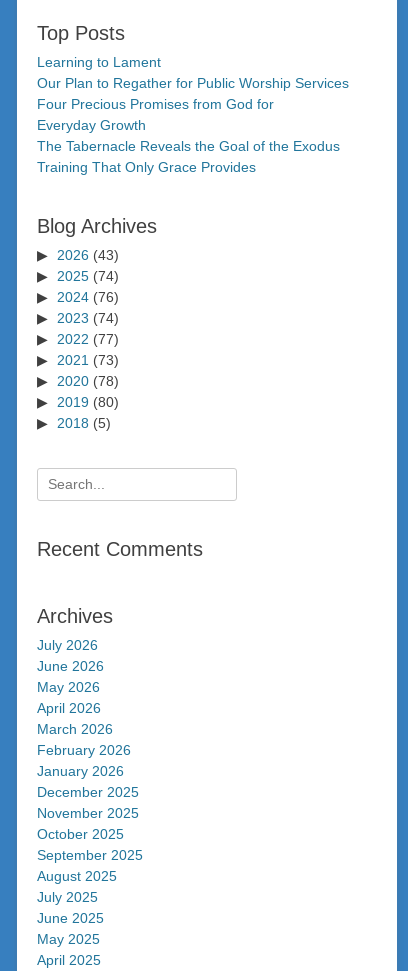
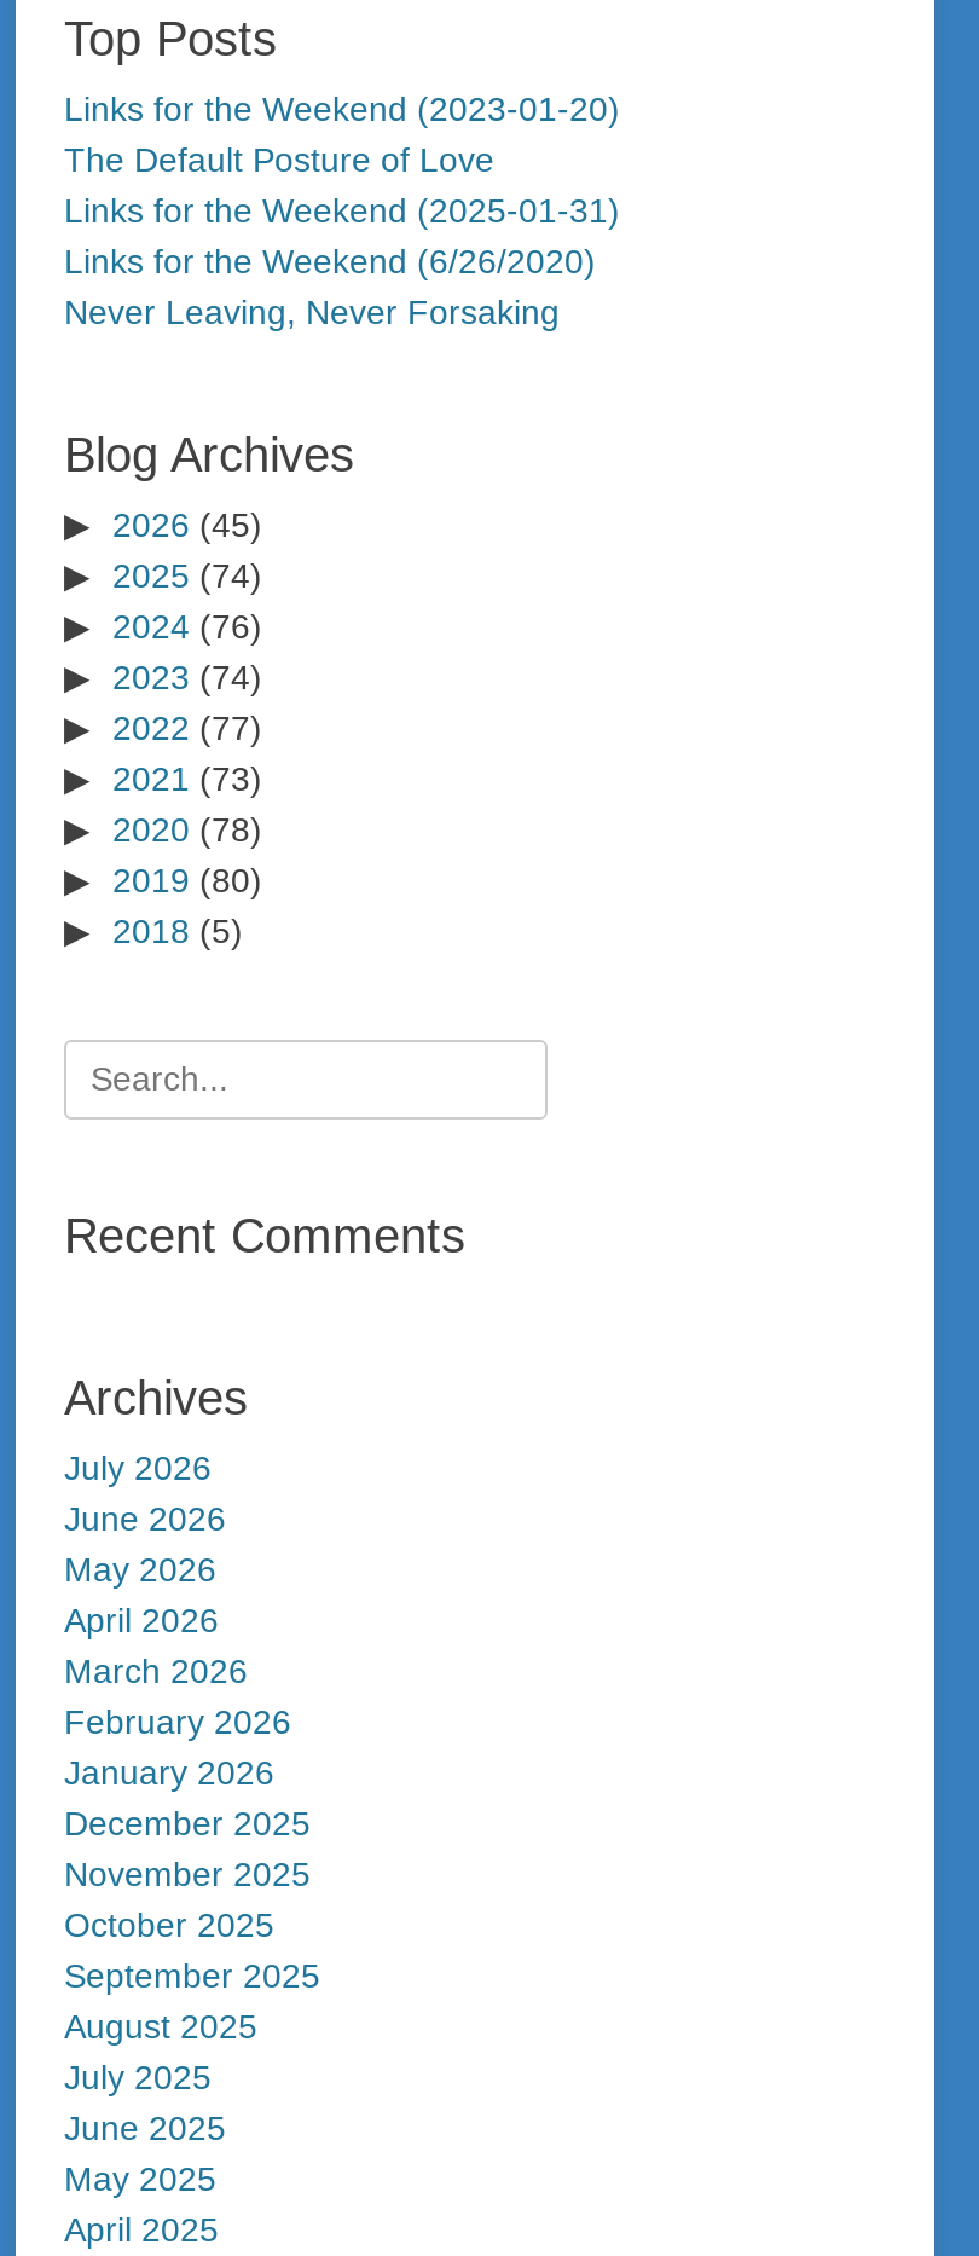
- Learning to Lament
- Our Plan to Regather for Public Worship Services
- Four Precious Promises from God for
- Everyday Growth
- The Tabernacle Reveals the Goal of the Exodus
- Training That Only Grace Provides
+ Links for the Weekend (2023-01-20)
+ The Default Posture of Love
+ Links for the Weekend (2025-01-31)
+ Links for the Weekend (6/26/2020)
+ Never Leaving, Never Forsaking

- 2026 (43)
+ 2026 (45)
